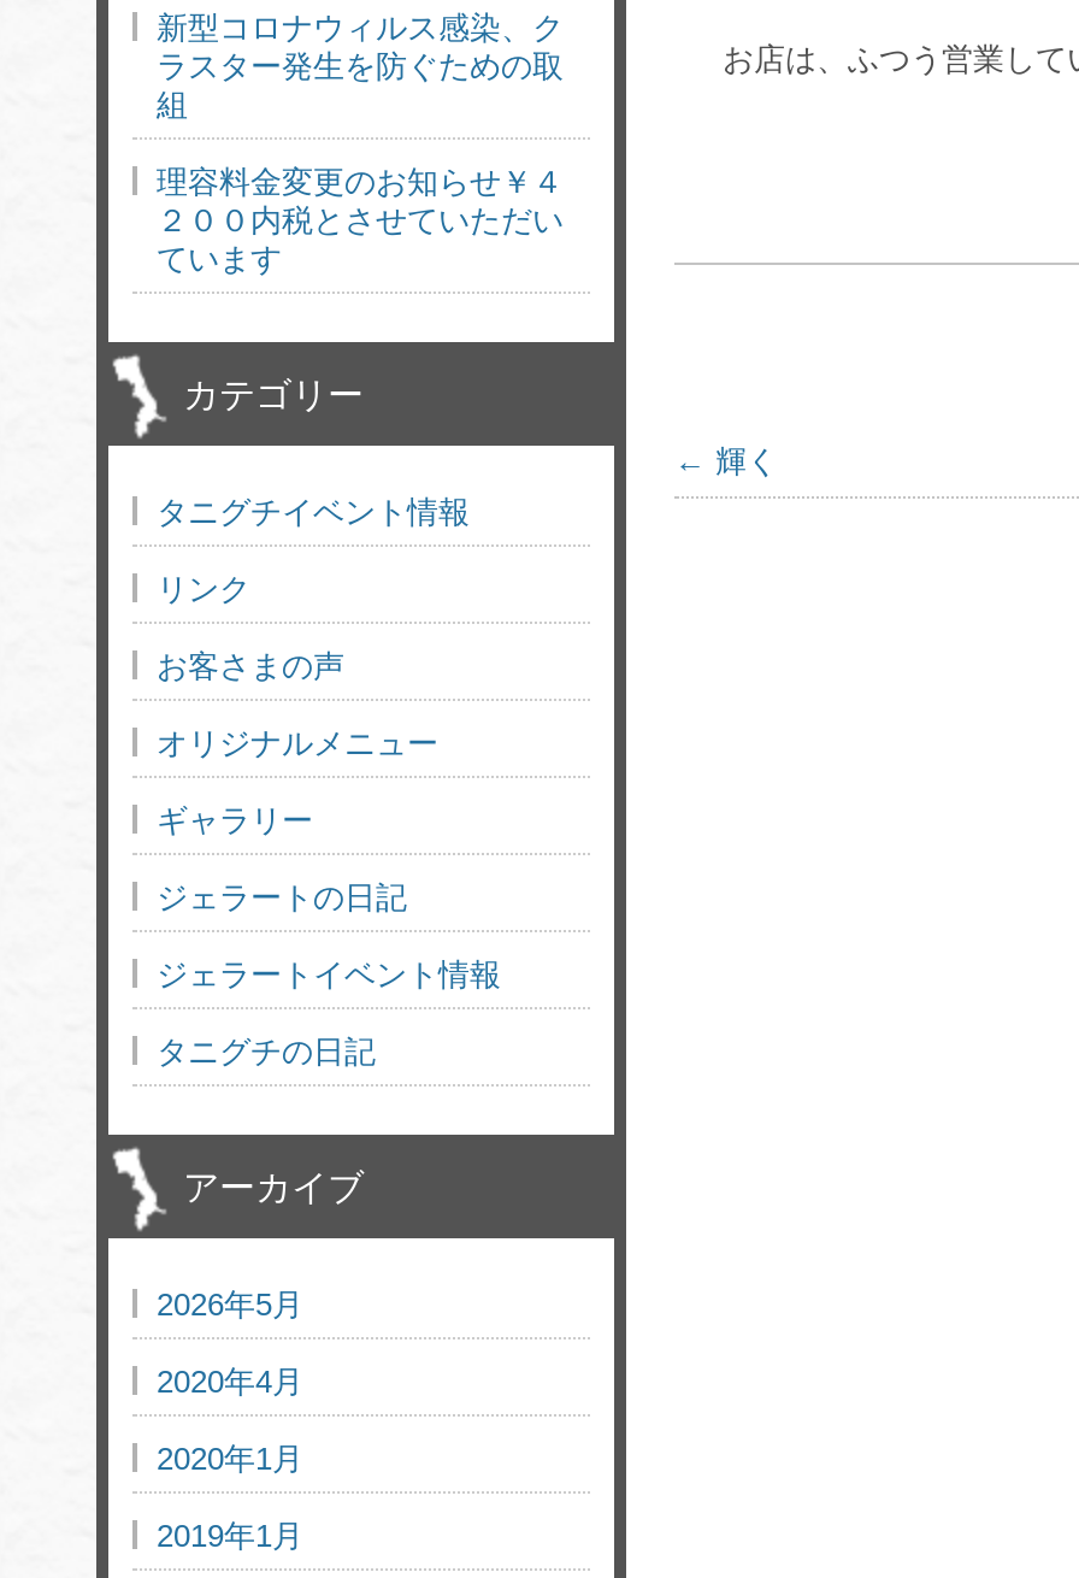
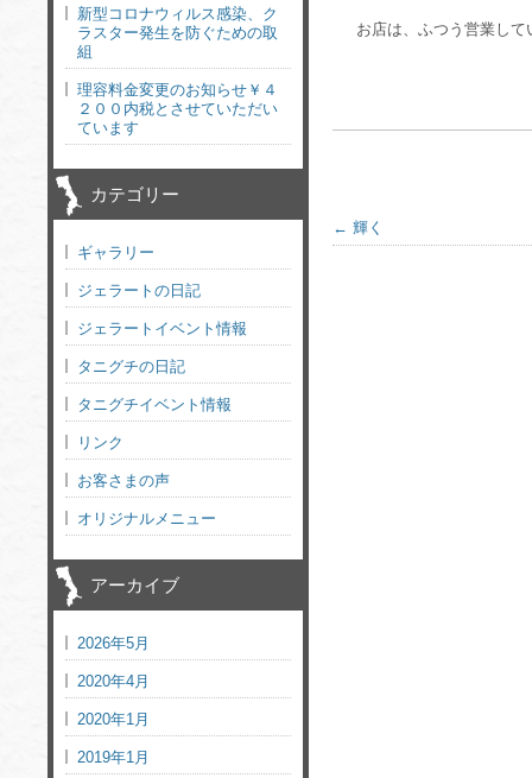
moved down: タニグチイベント情報 | リンク | お客さまの声 | オリジナルメニュー

moved up: ギャラリー | ジェラートの日記 | ジェラートイベント情報 | タニグチの日記
